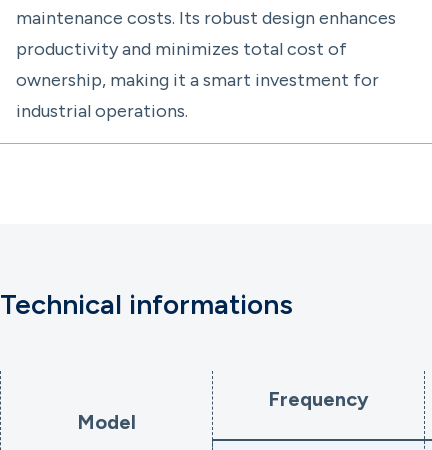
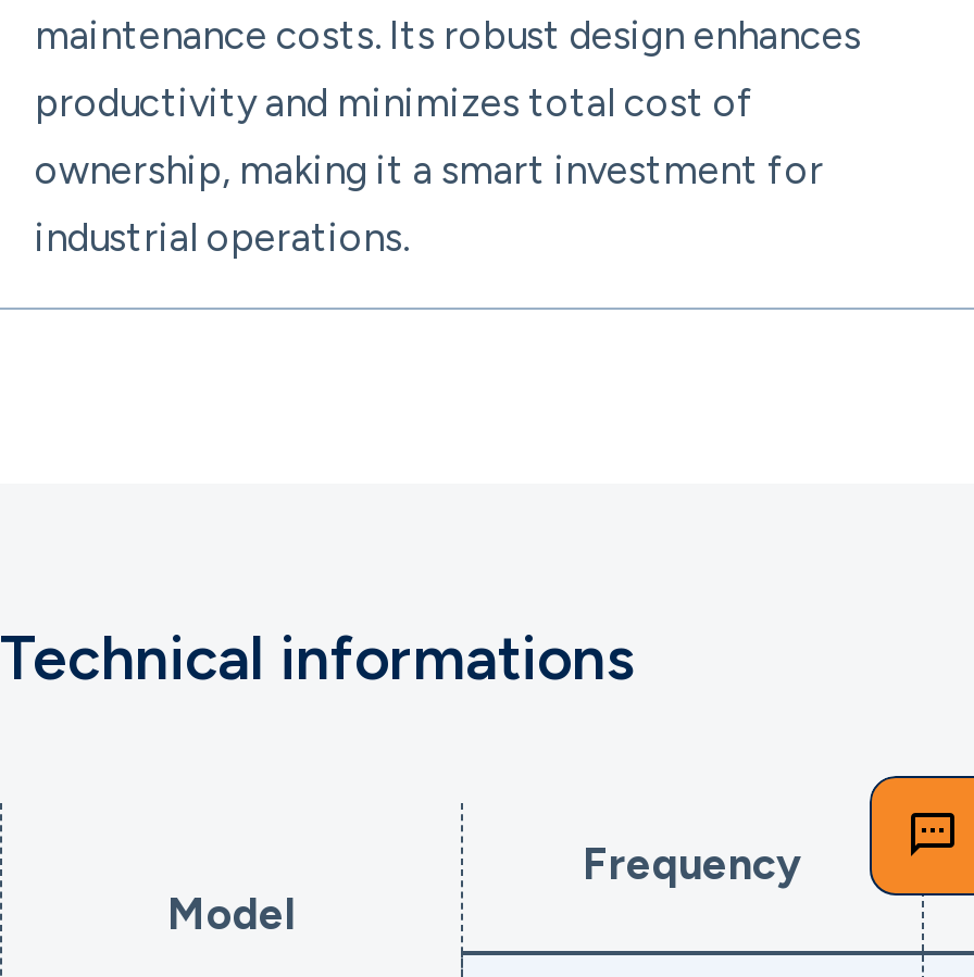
+ [image]
